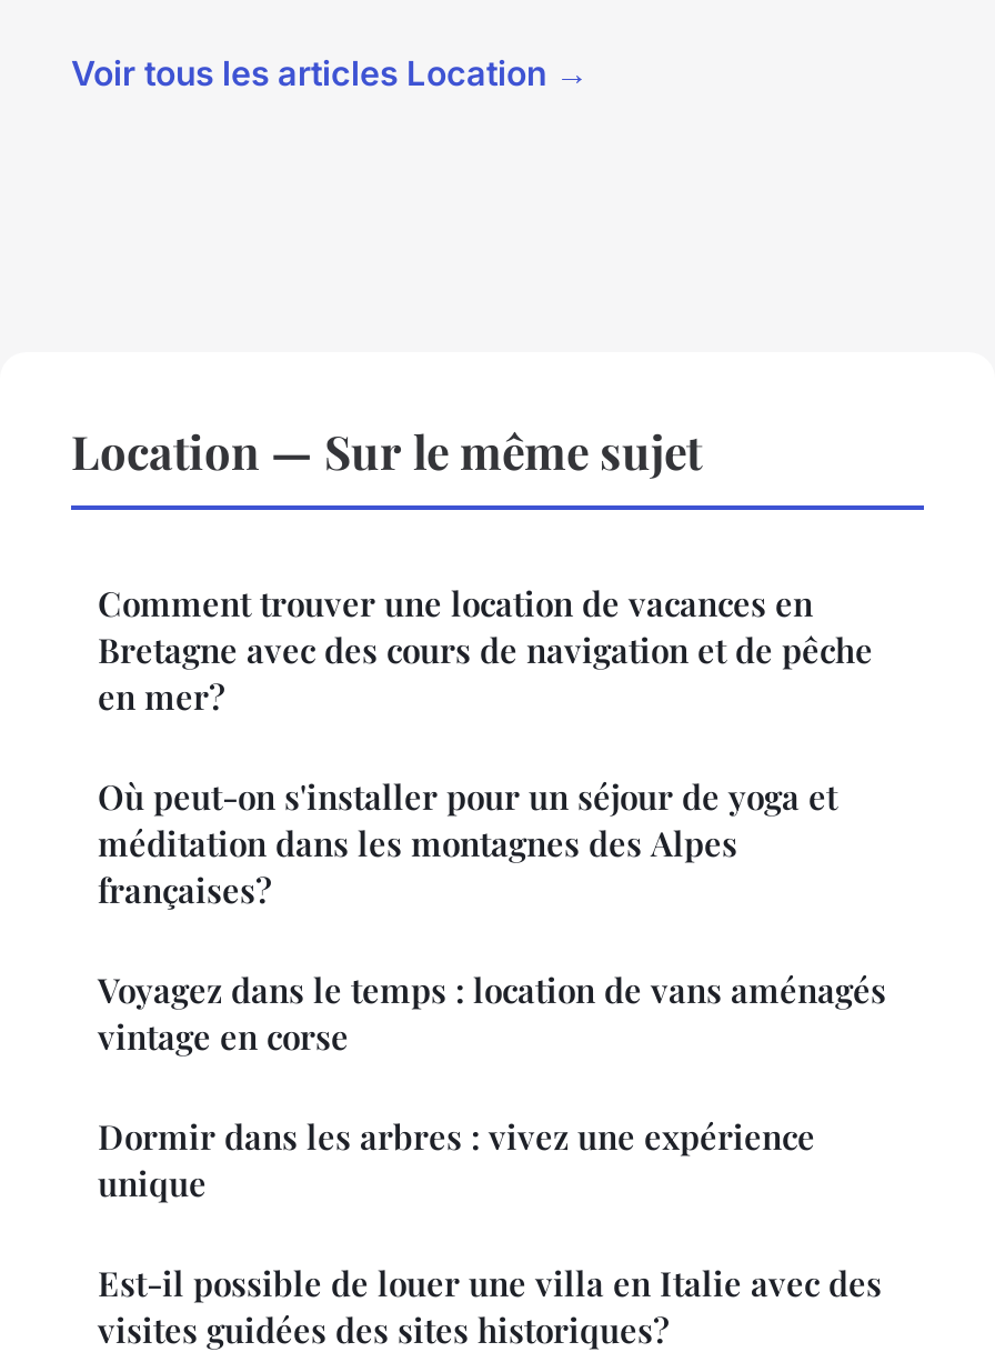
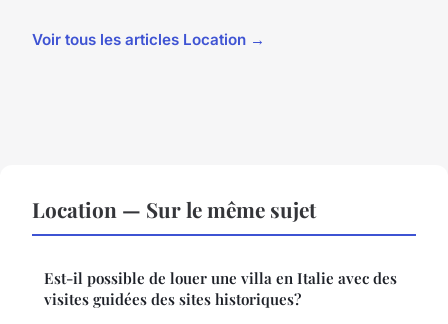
- Comment trouver une location de vacances en
- Bretagne avec des cours de navigation et de pêche
- en mer?
- Où peut-on s'installer pour un séjour de yoga et
- méditation dans les montagnes des Alpes
- françaises?
- Voyagez dans le temps : location de vans aménagés
- vintage en corse
- Dormir dans les arbres : vivez une expérience
- unique
